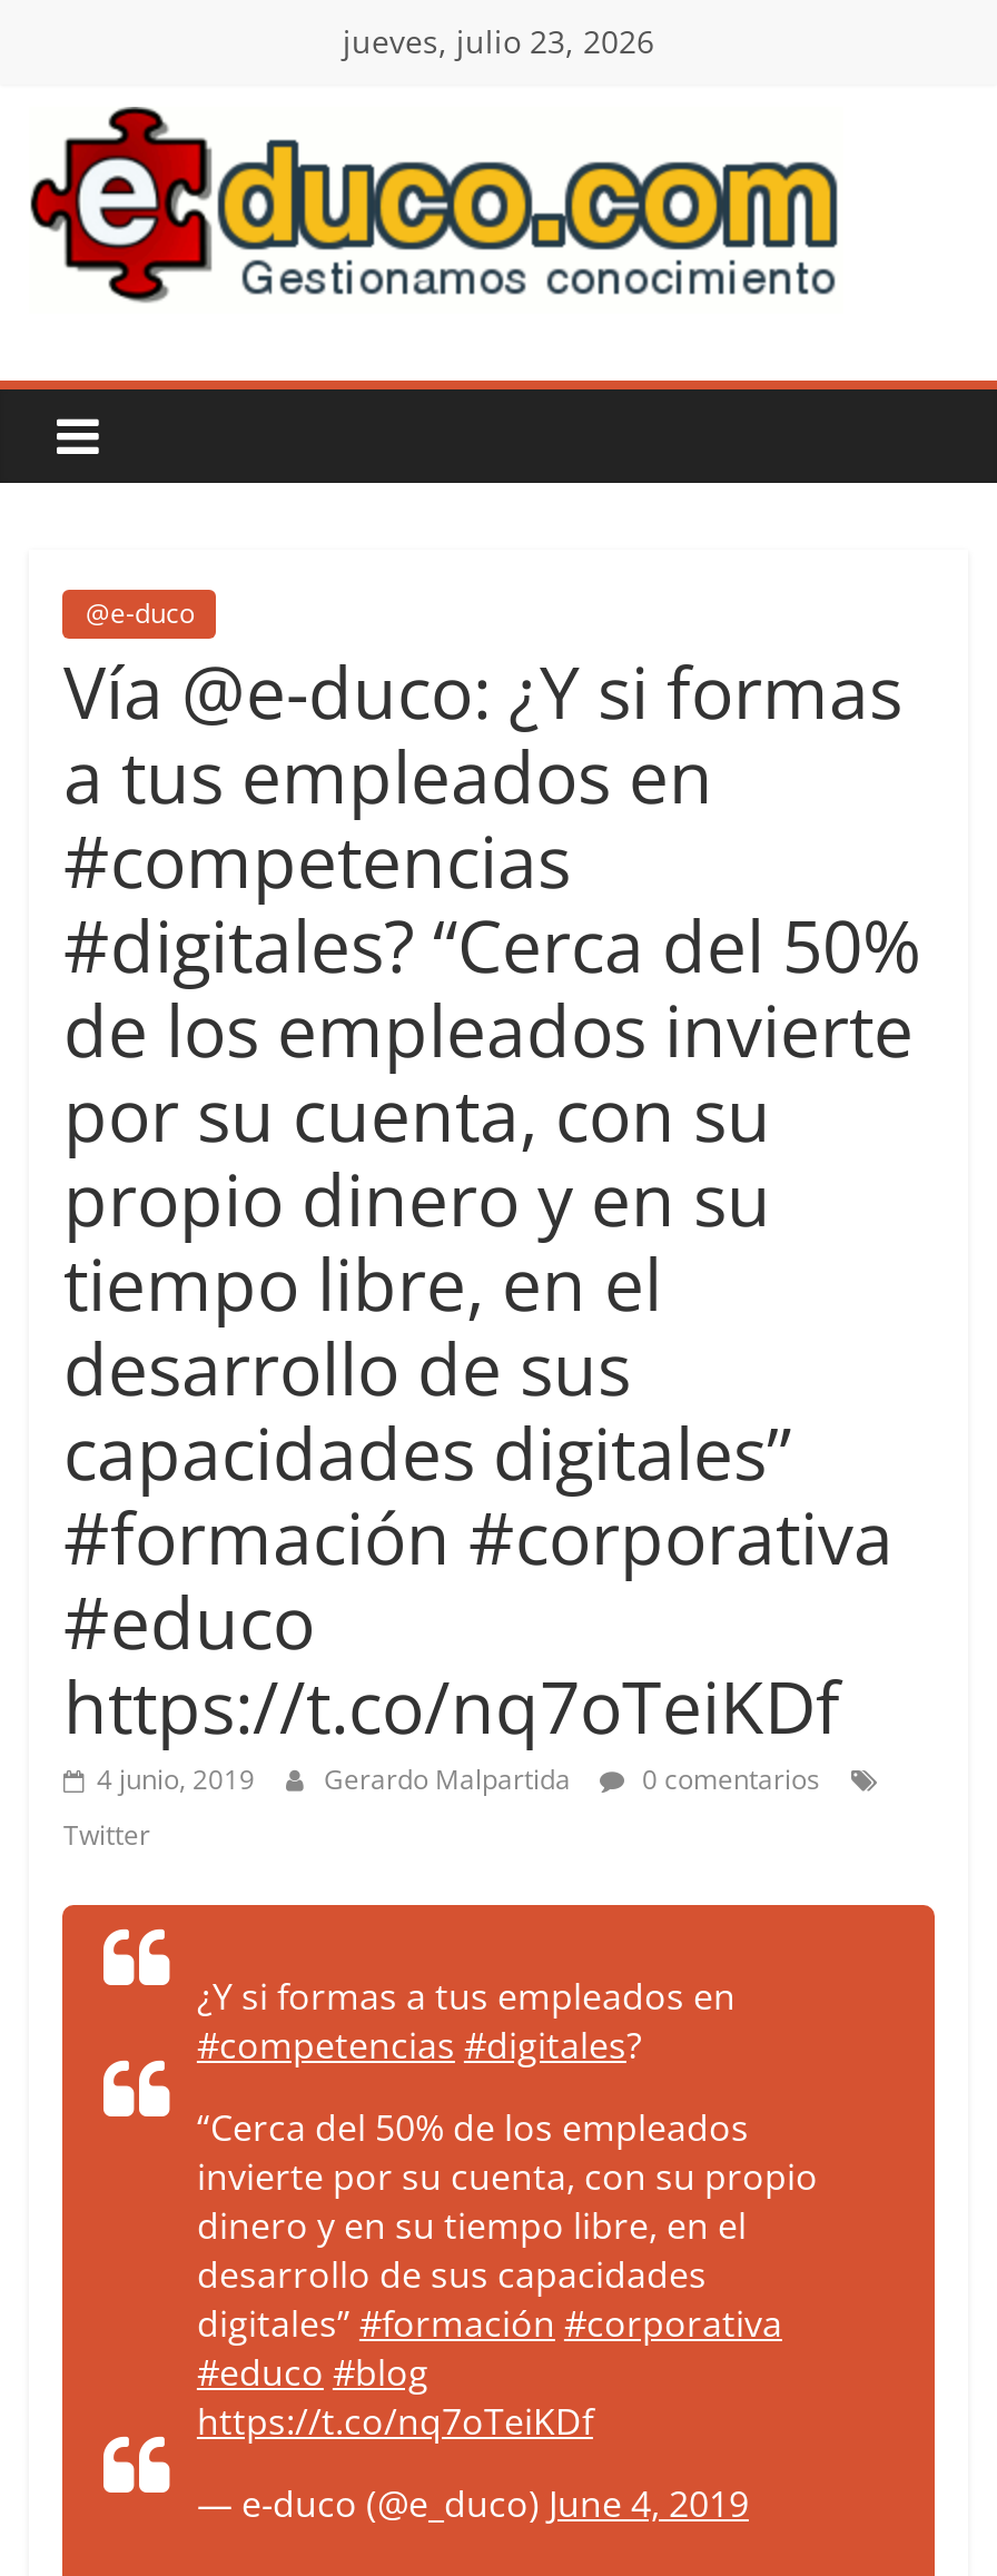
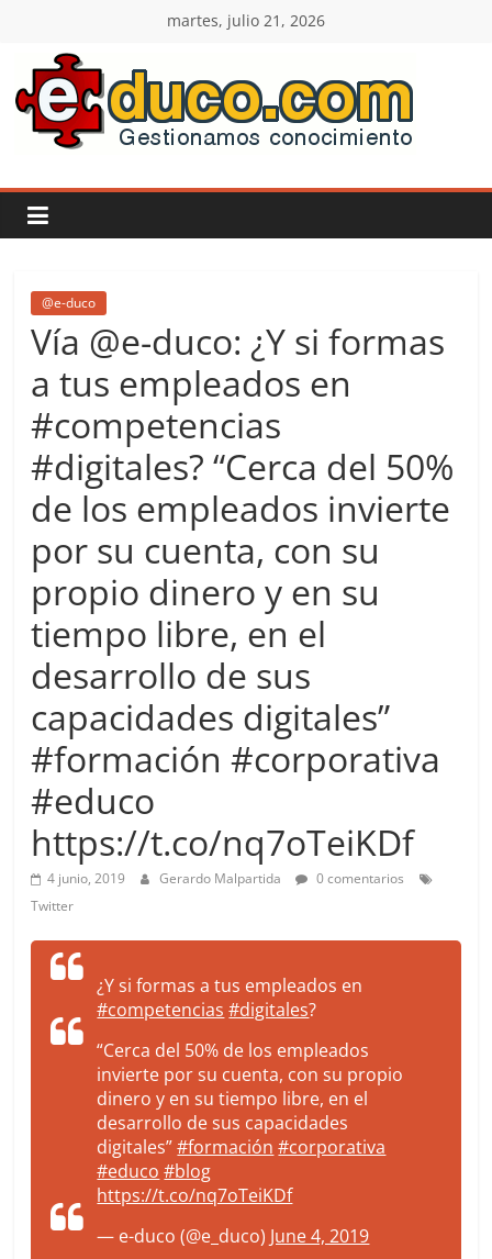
- jueves, julio 23, 2026
+ martes, julio 21, 2026
